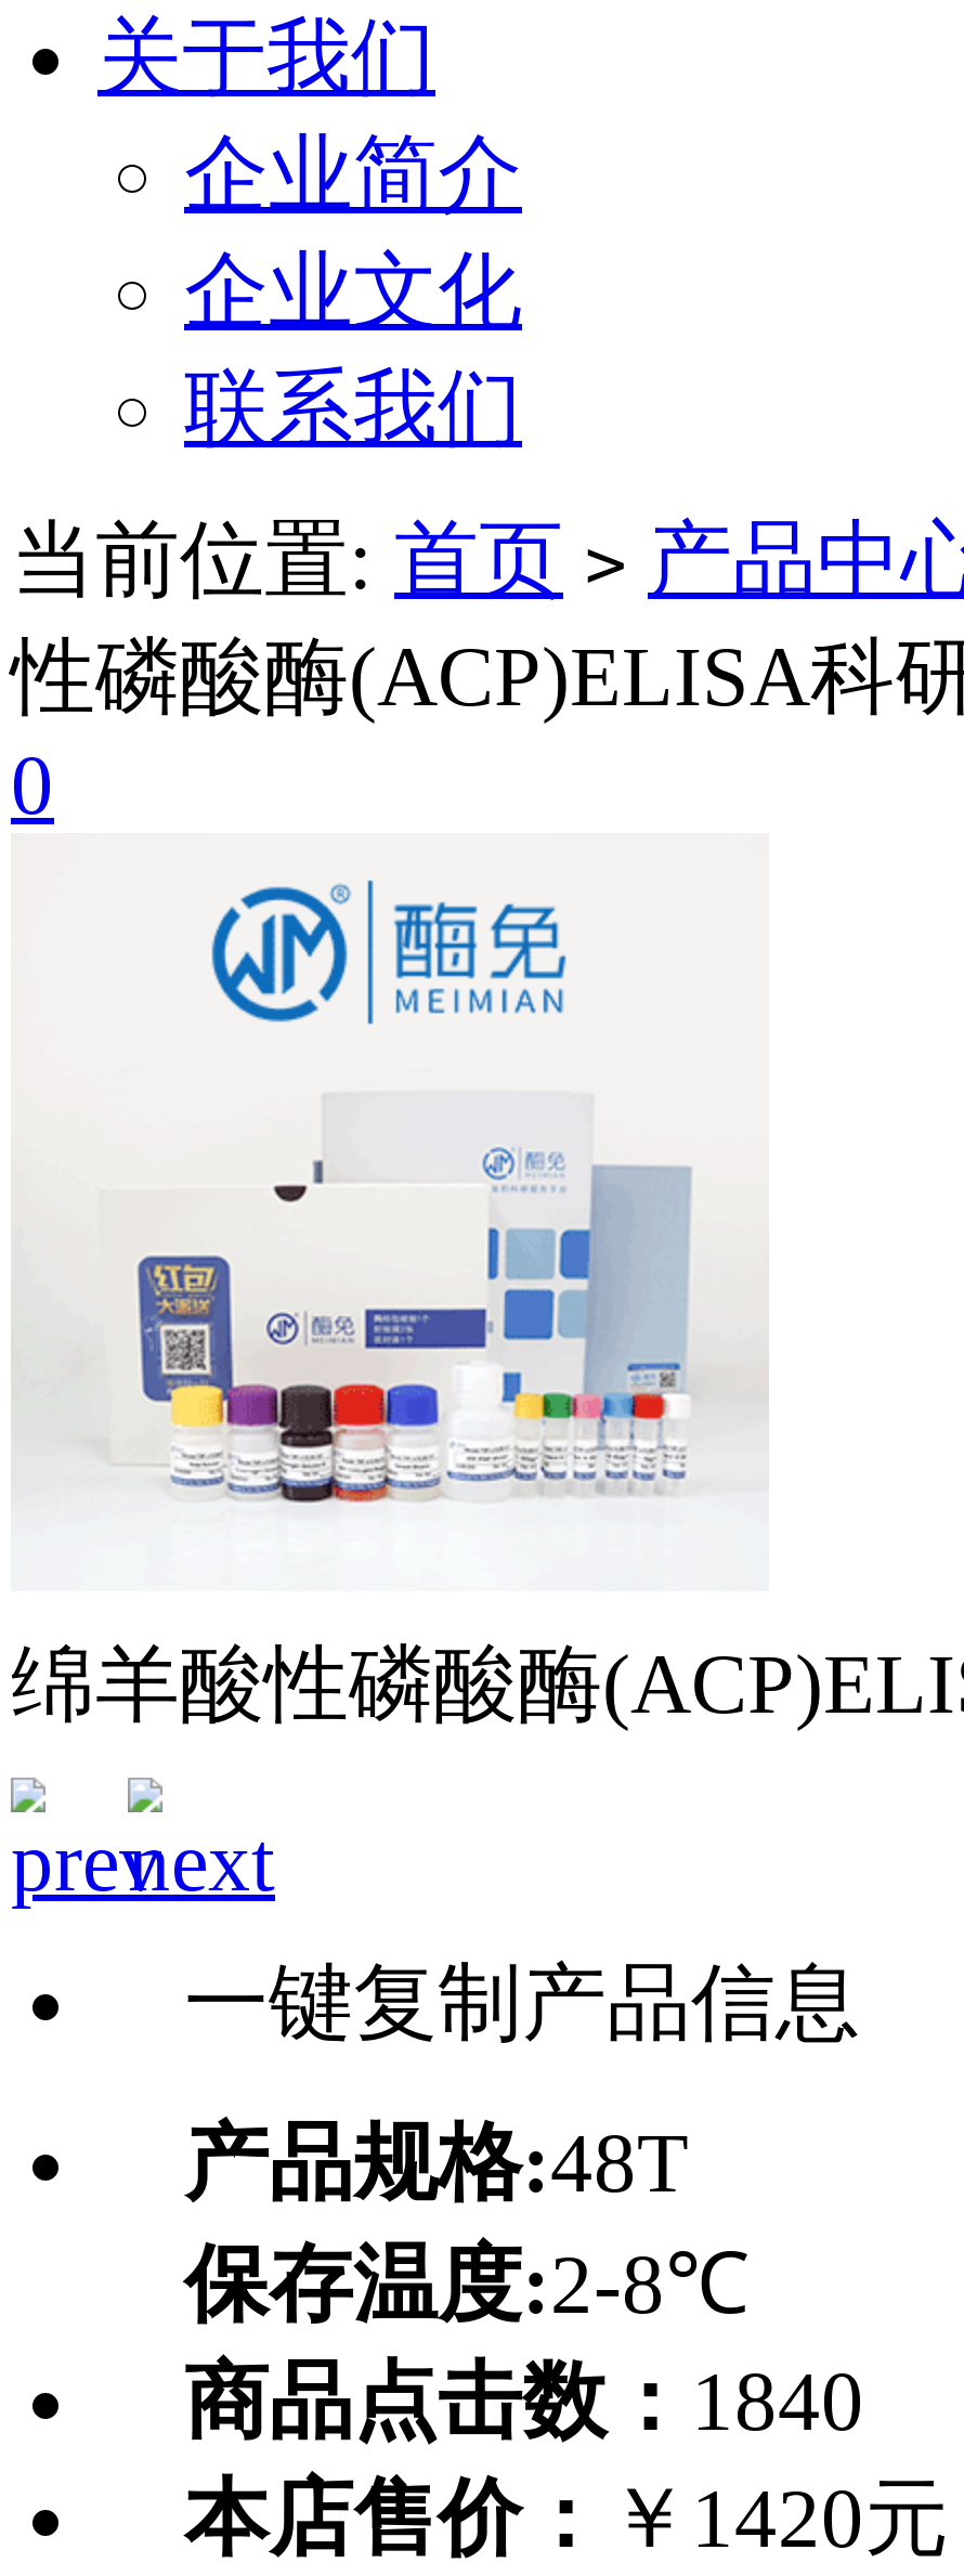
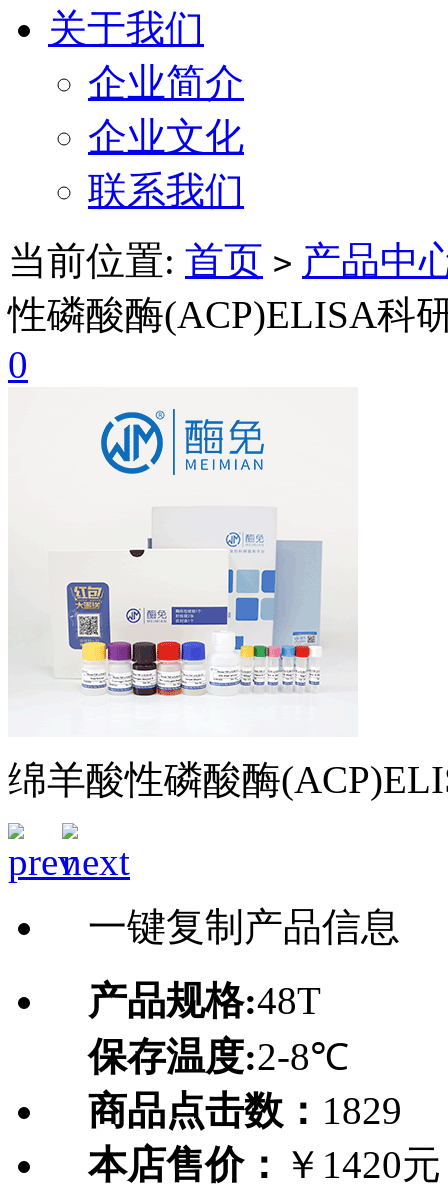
- 商品点击数：1840
+ 商品点击数：1829
